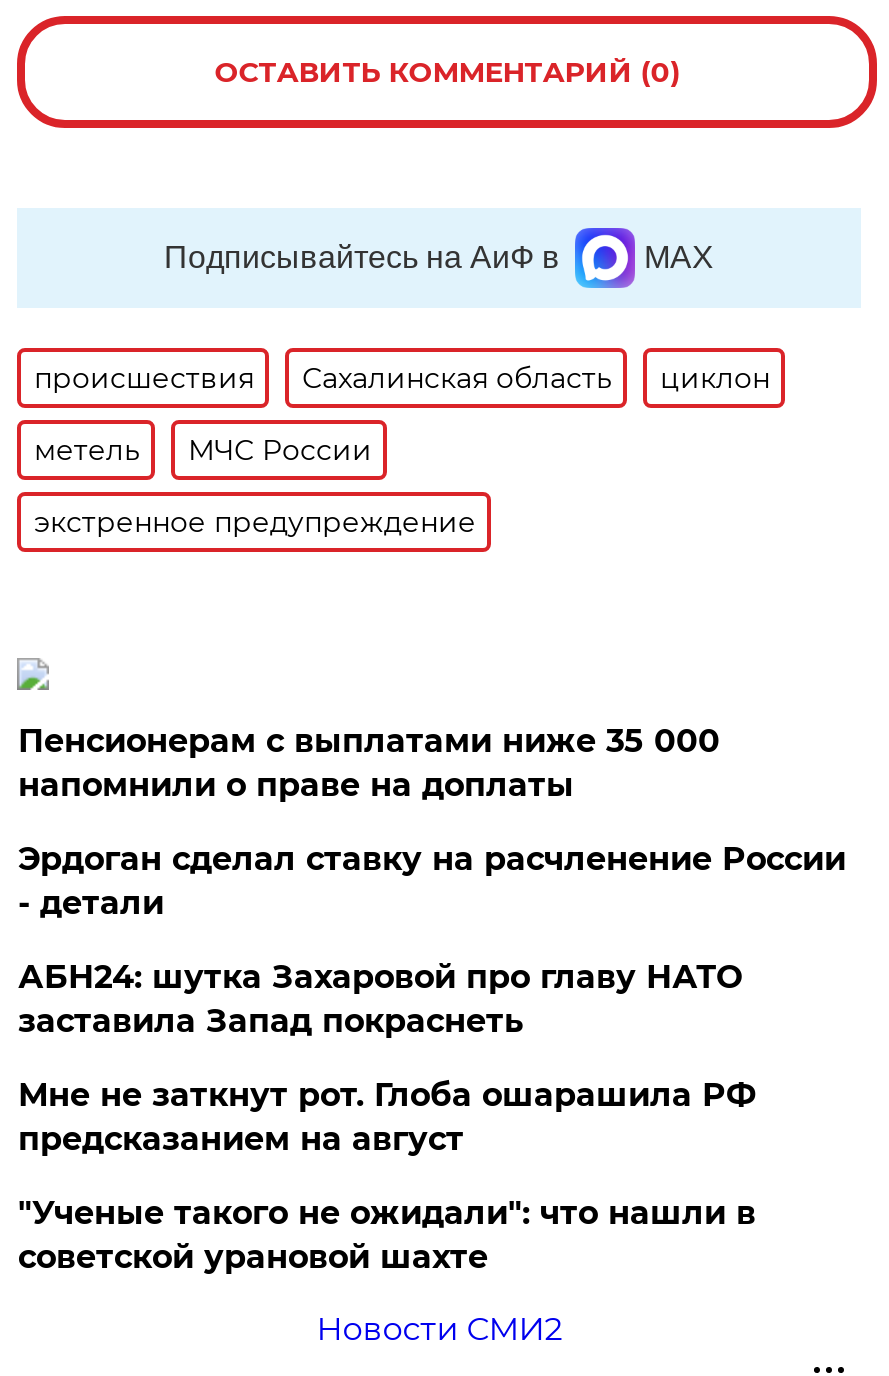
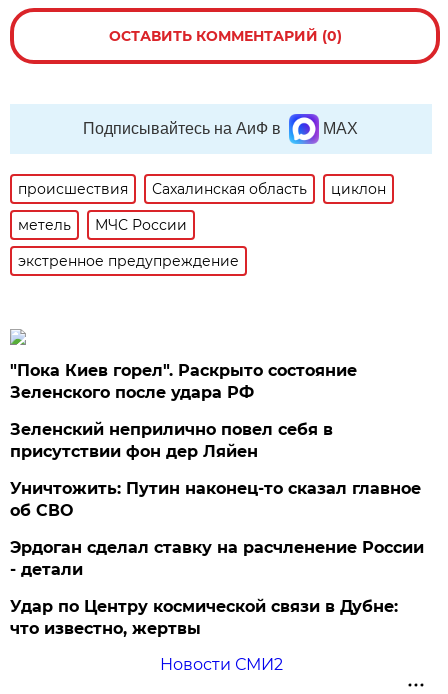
- Пенсионерам с выплатами ниже 35 000
- напомнили о праве на доплаты
+ "Пока Киев горел". Раскрыто состояние
+ Зеленского после удара РФ
+ Зеленский неприлично повел cебя в
+ присутствии фон дер Ляйен
+ Уничтожить: Путин наконец-то сказал главное
+ об СВО

moved down: Эрдоган сделал ставку на расчленение России | - детали

- АБН24: шутка Захаровой про главу НАТО
- заставила Запад покраснеть
- Мне не заткнут рот. Глоба ошарашила РФ
- предсказанием на август
- "Ученые такого не ожидали": что нашли в
- советской урановой шахте
+ Удар по Центру космической связи в Дубне:
+ что известно, жертвы
